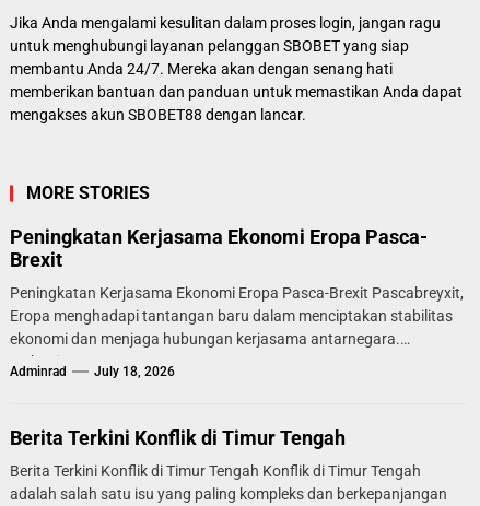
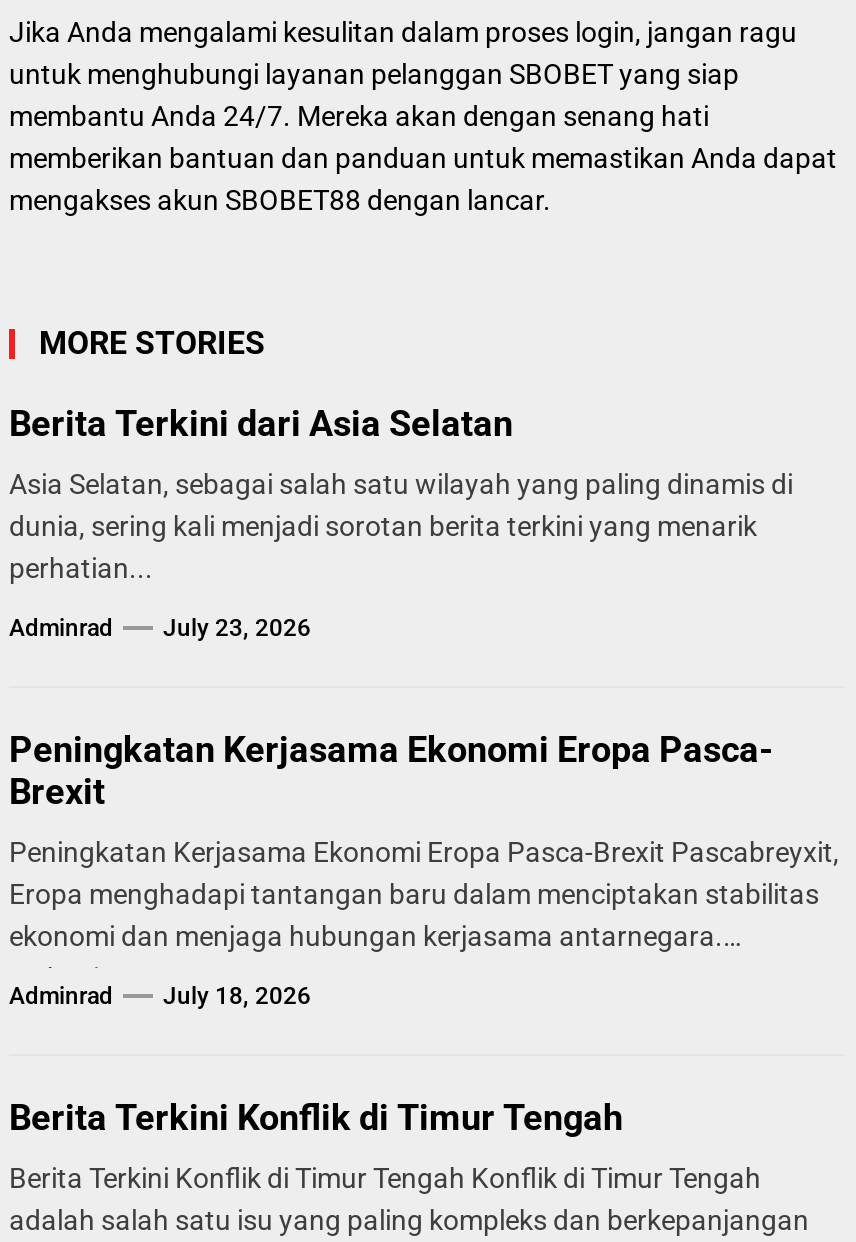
+ Berita Terkini dari Asia Selatan
+ Asia Selatan, sebagai salah satu wilayah yang paling dinamis di
+ dunia, sering kali menjadi sorotan berita terkini yang menarik
+ perhatian...
+ Adminrad
+ July 23, 2026
